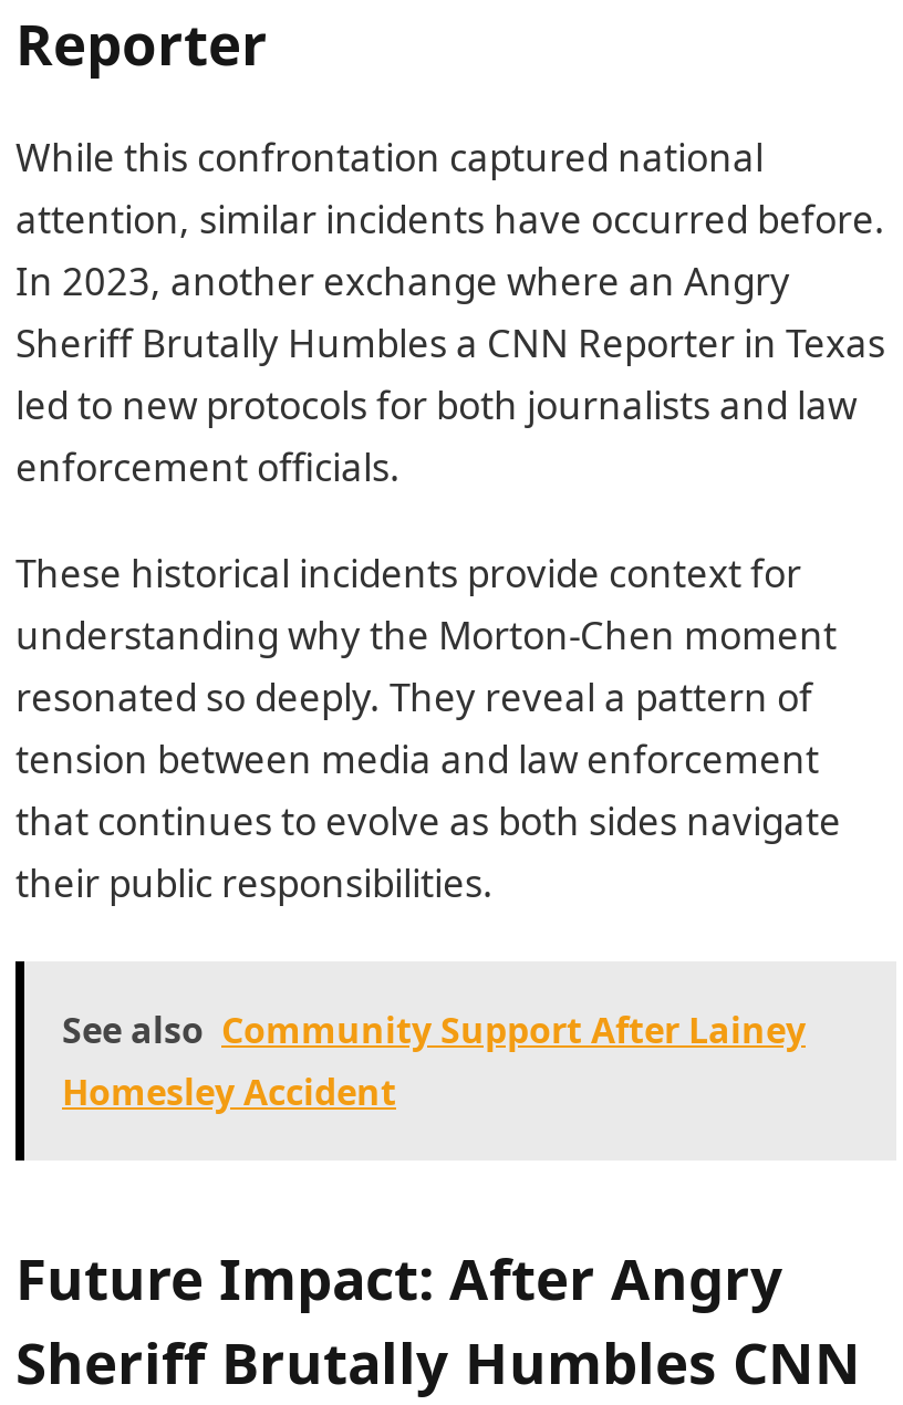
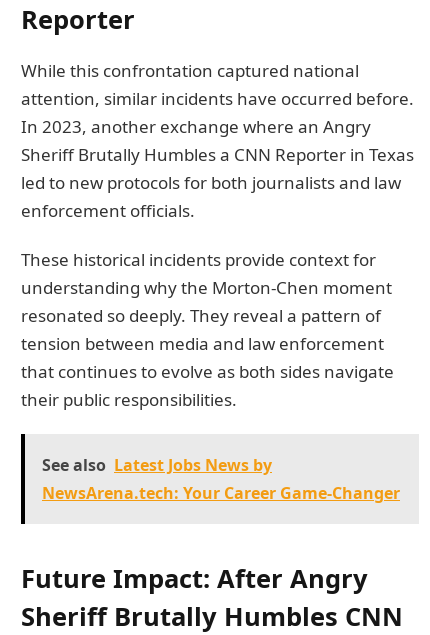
- See also Community Support After Lainey
- Homesley Accident
+ See also Latest Jobs News by
+ NewsArena.tech: Your Career Game-Changer
